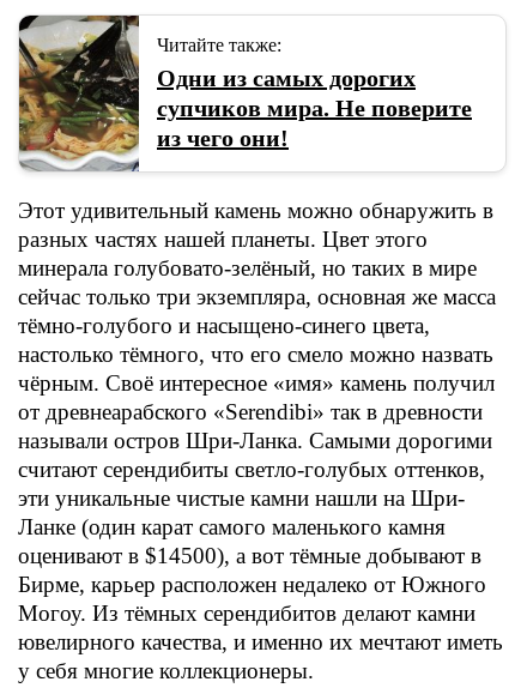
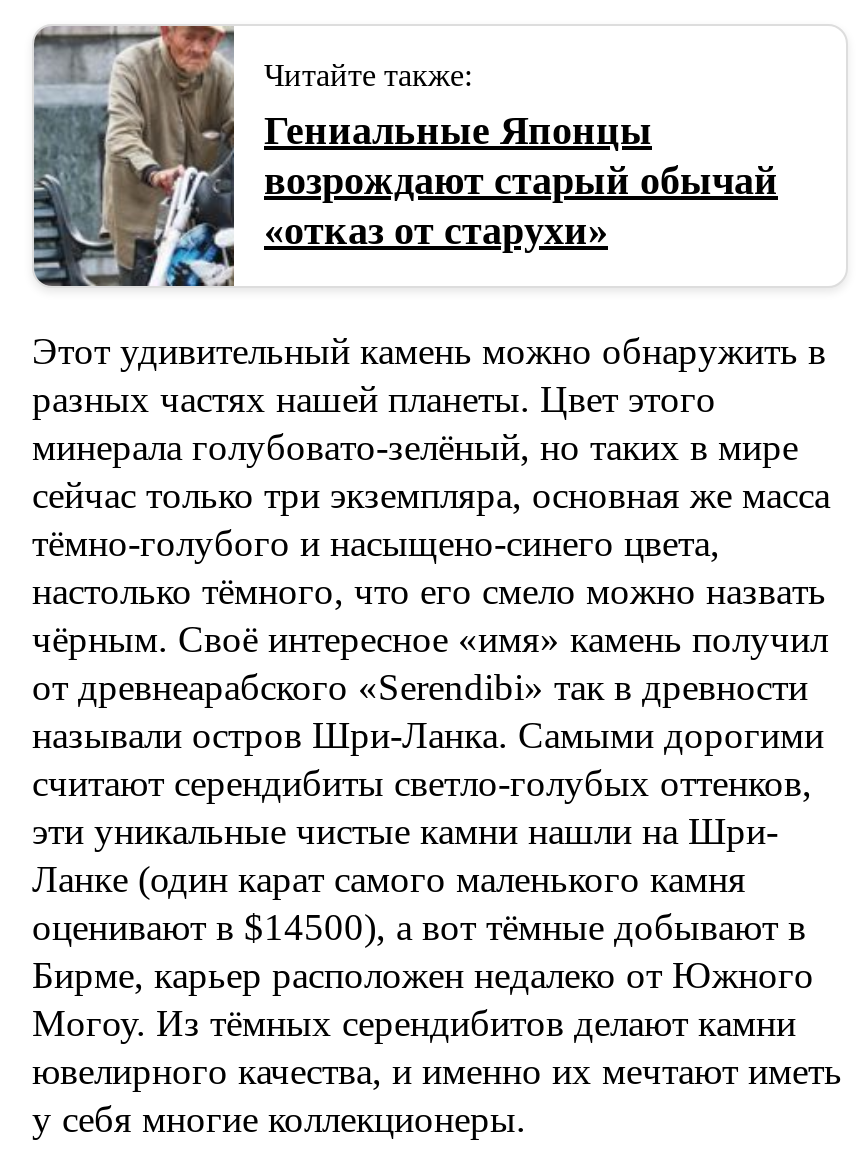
- [image]
- Одни из самых дорогих
- супчиков мира. Не поверите
- из чего они!
+ [image]
+ Гениальные Японцы
+ возрождают старый обычай
+ «отказ от старухи»
